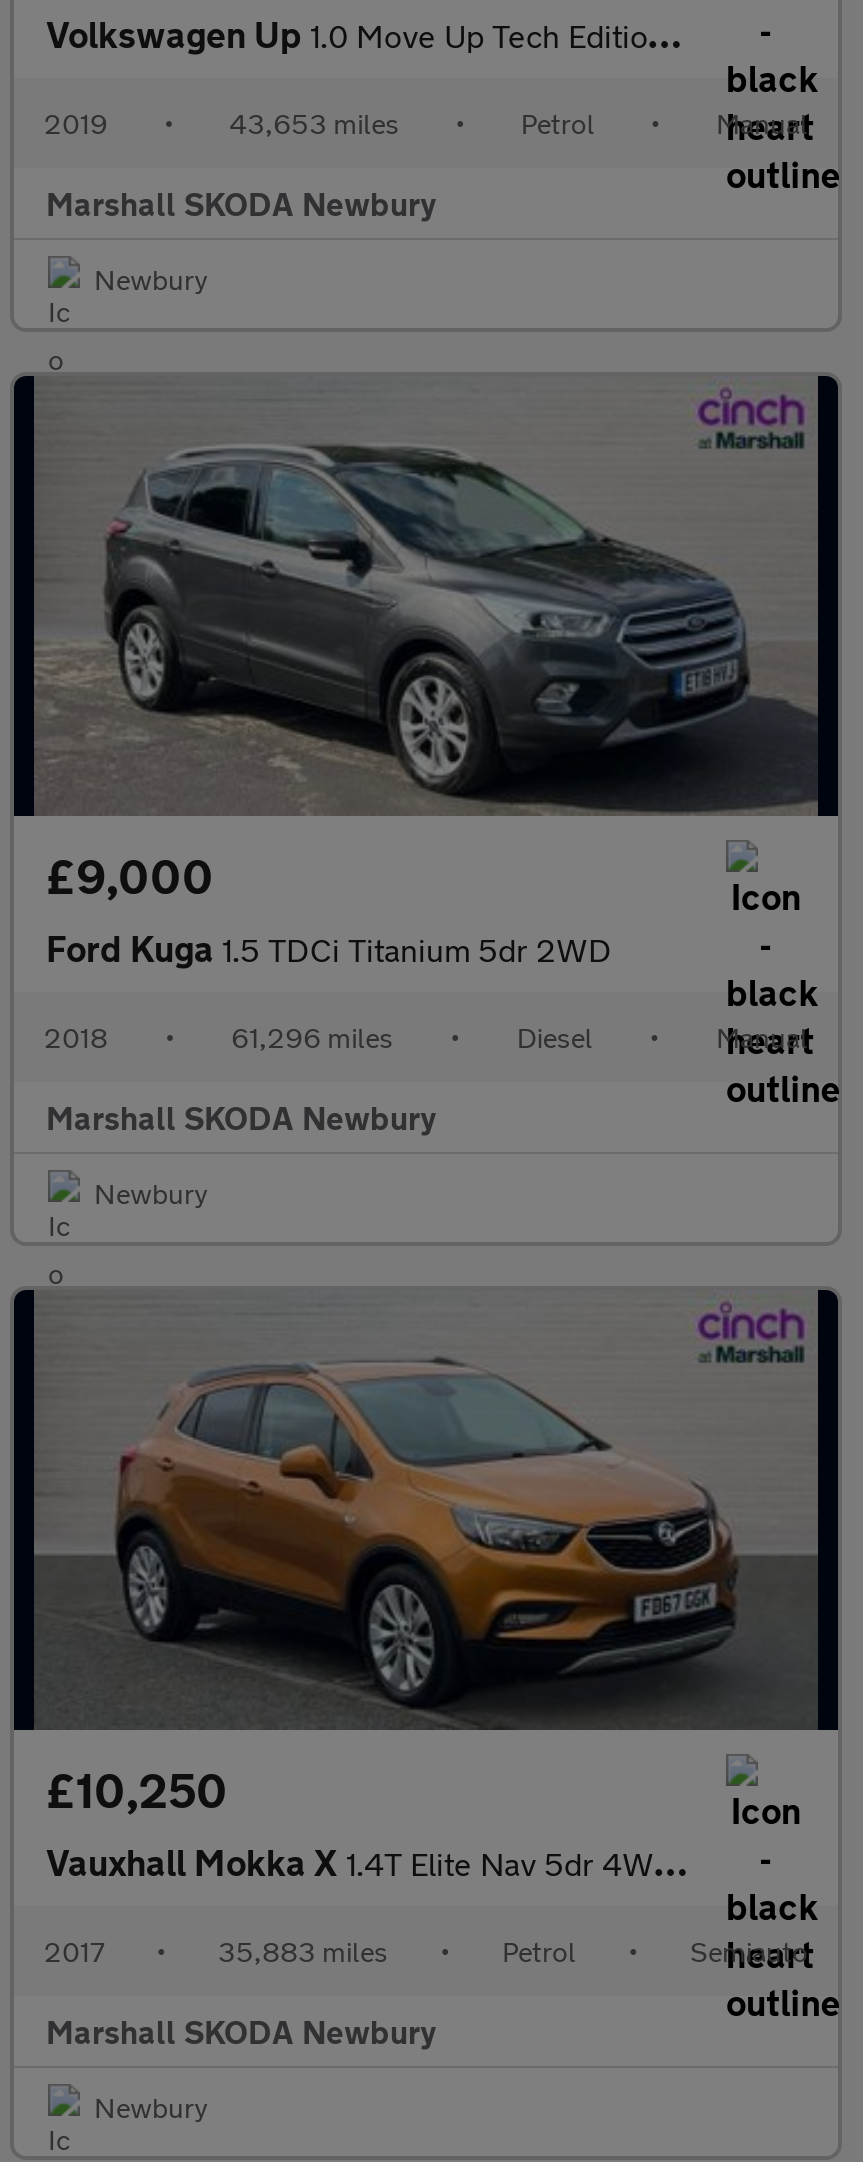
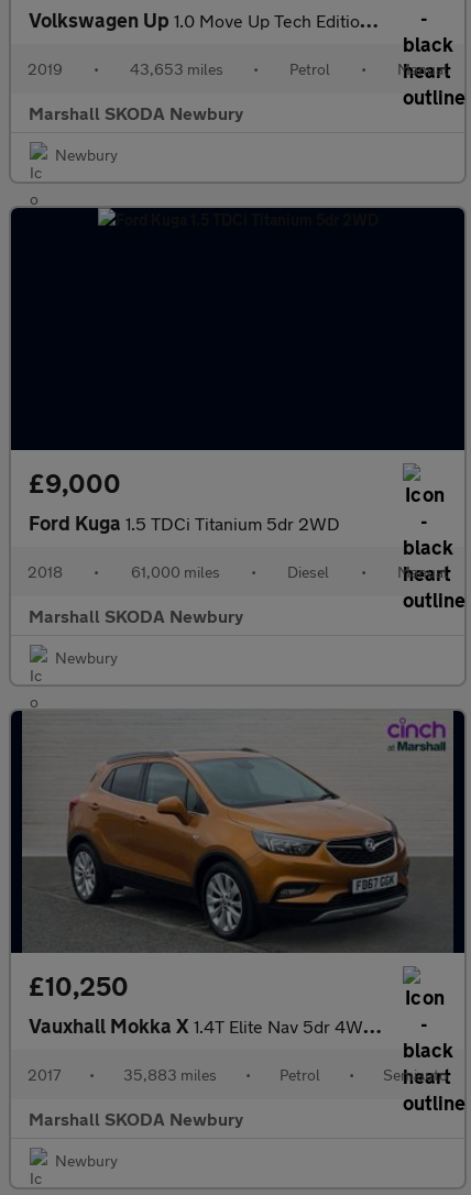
- [image]

- 61,296 miles
+ 61,000 miles
